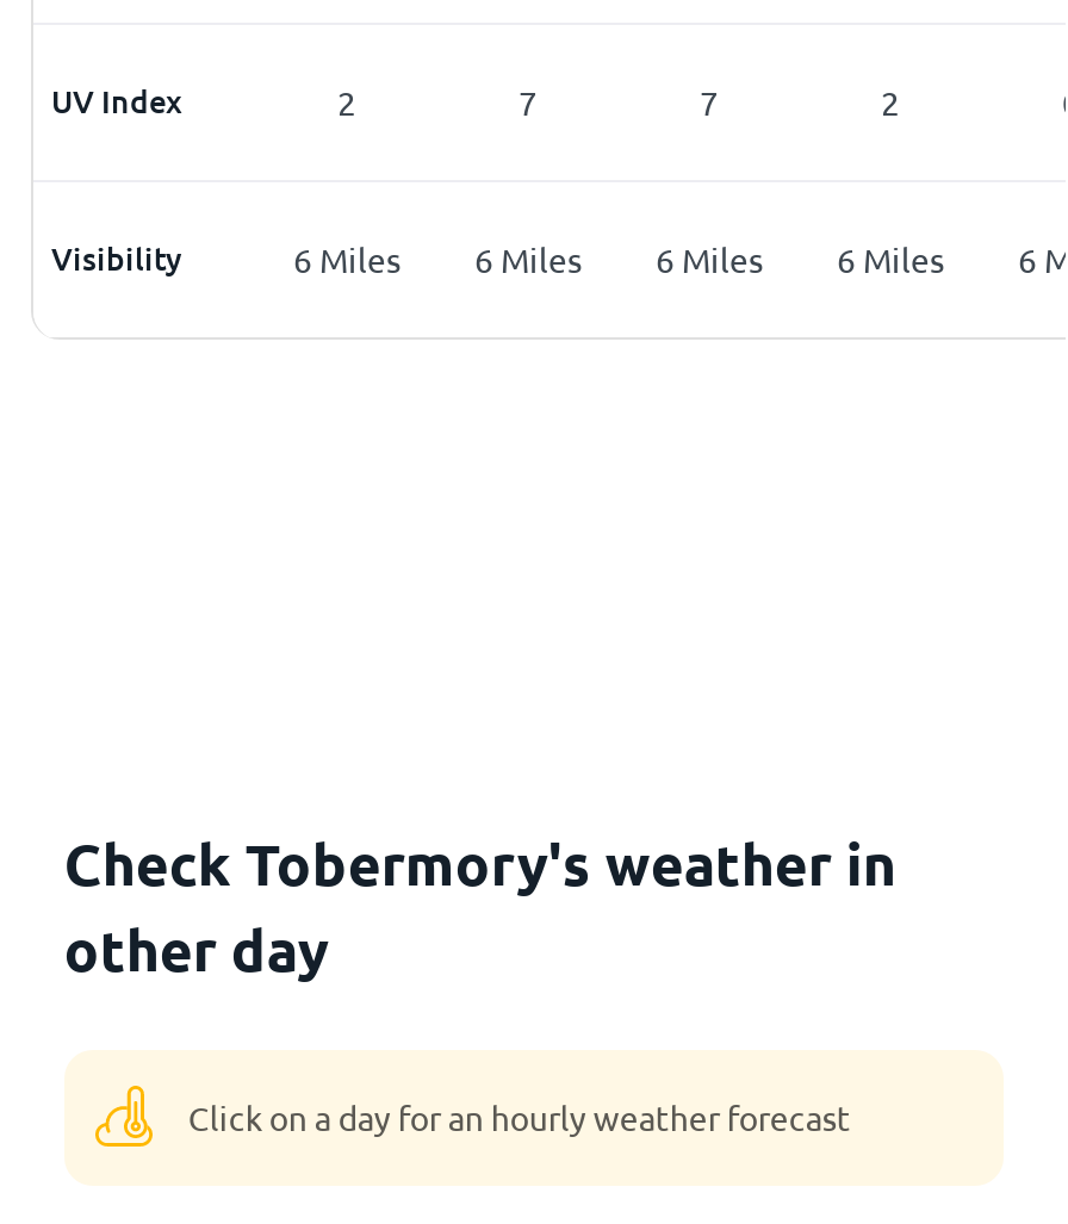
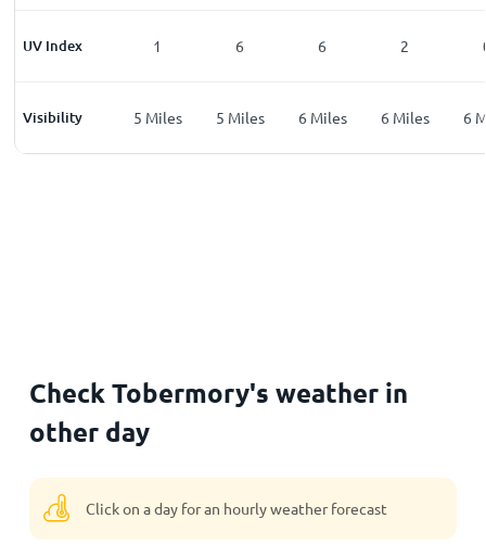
- 2
+ 1

- 7
+ 6

- 7
+ 6

- 6 Miles
+ 5 Miles

- 6 Miles
+ 5 Miles
